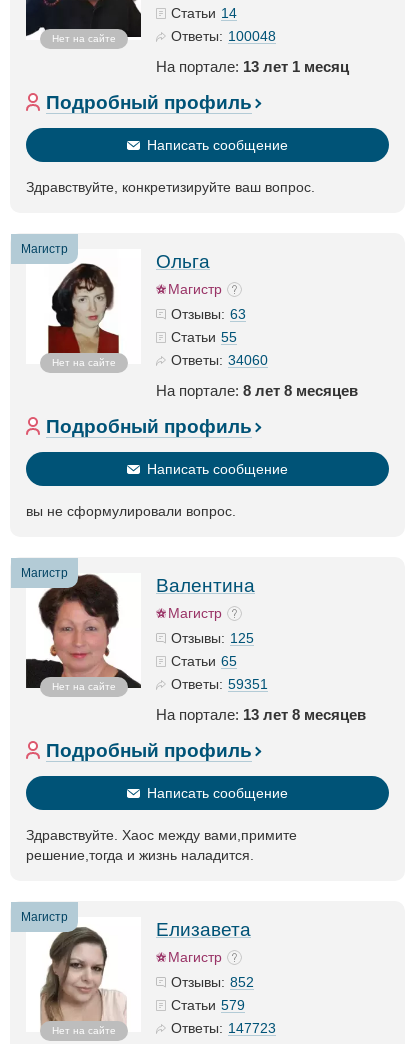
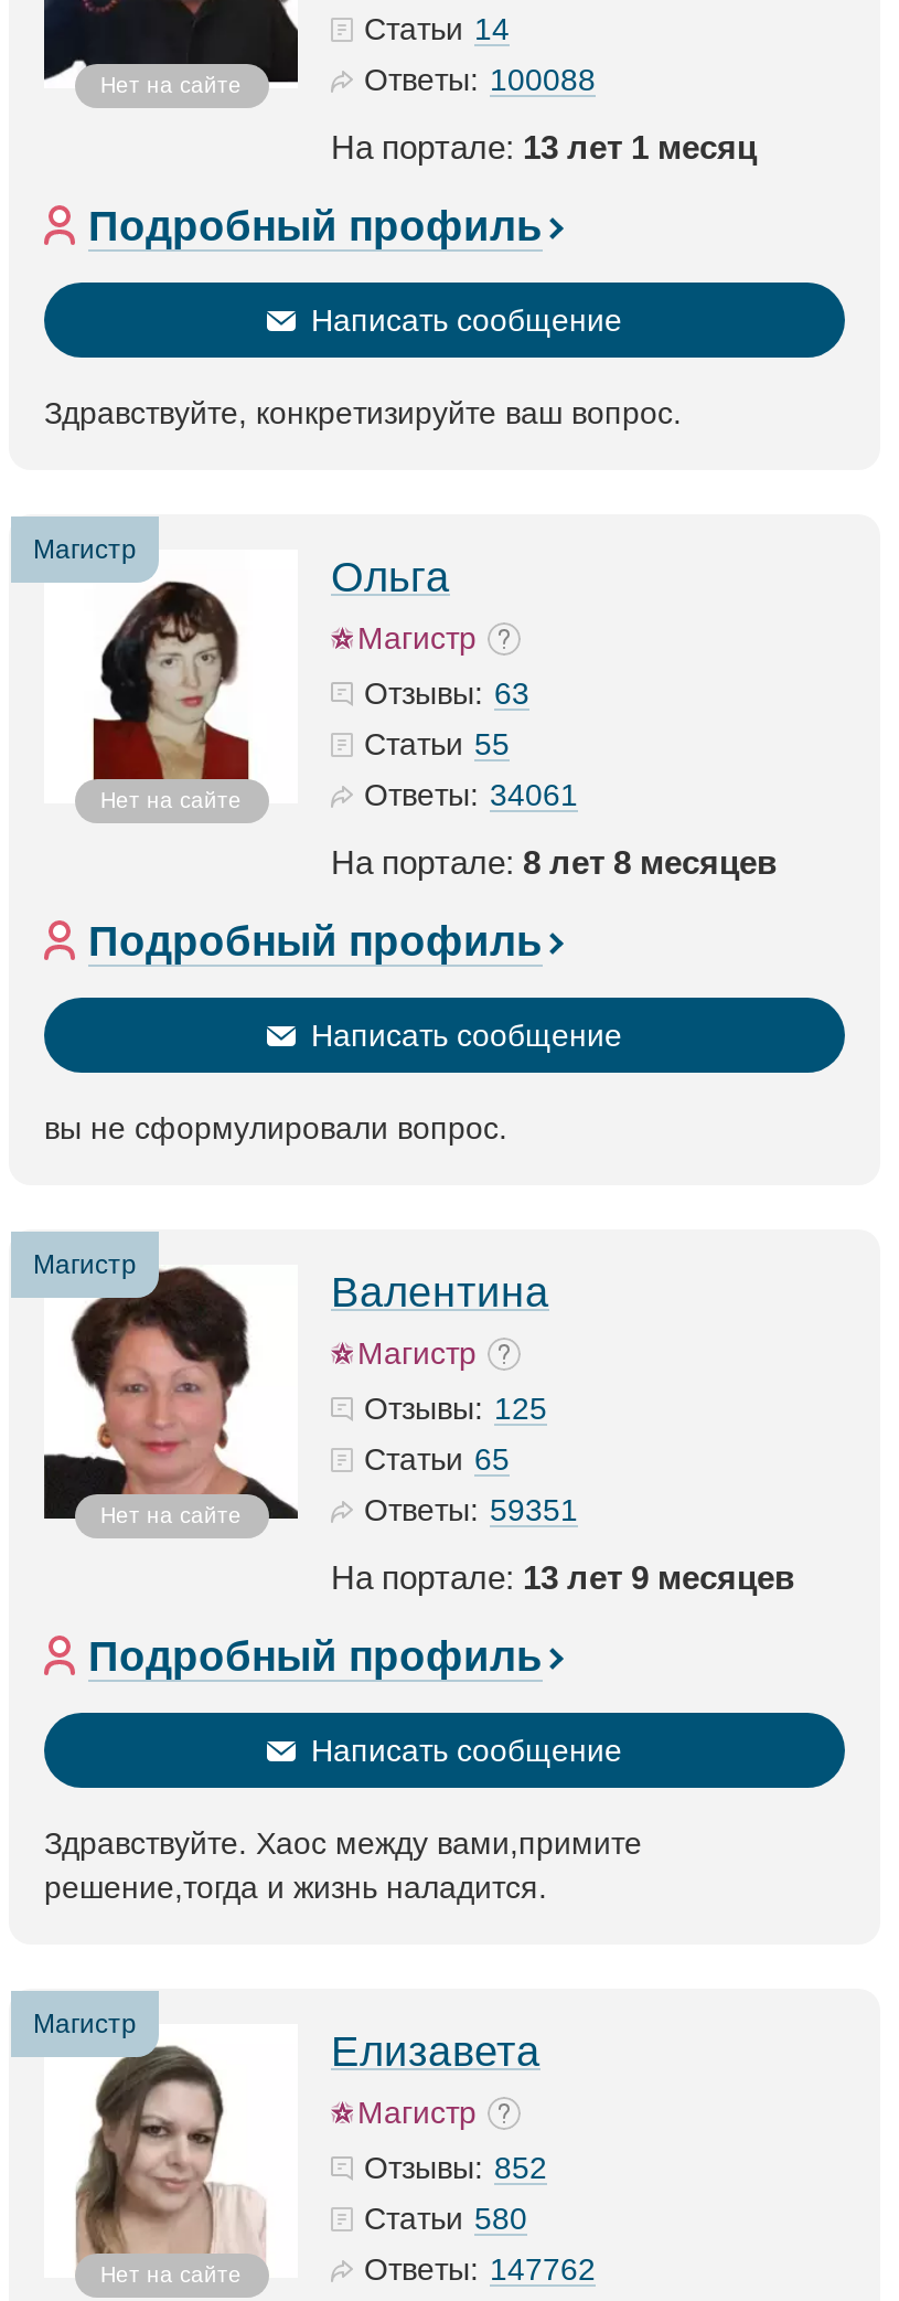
- Ответы: 100048
+ Ответы: 100088

- Ответы: 34060
+ Ответы: 34061

- На портале: 13 лет 8 месяцев
+ На портале: 13 лет 9 месяцев

- Статьи 579
+ Статьи 580

- Ответы: 147723
+ Ответы: 147762
